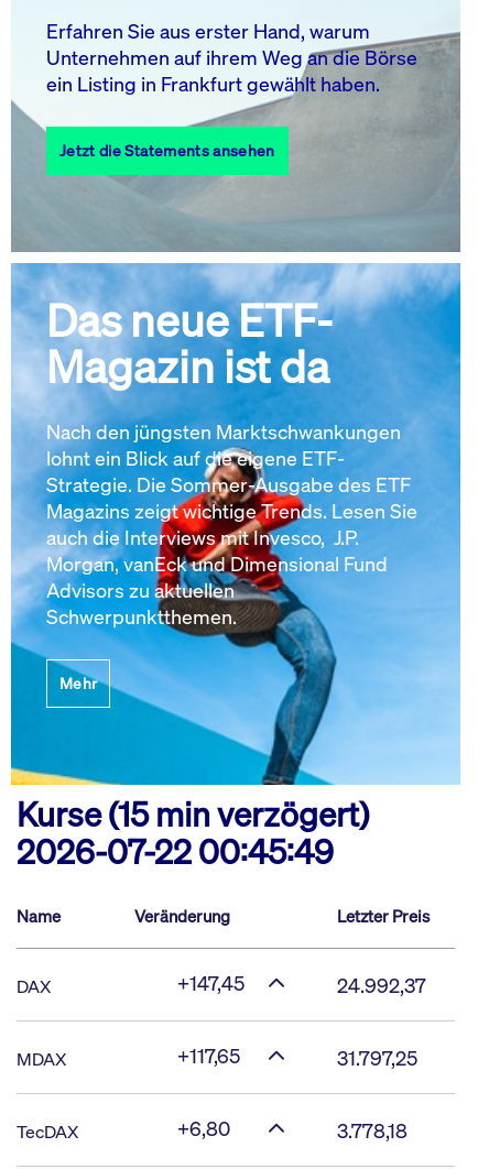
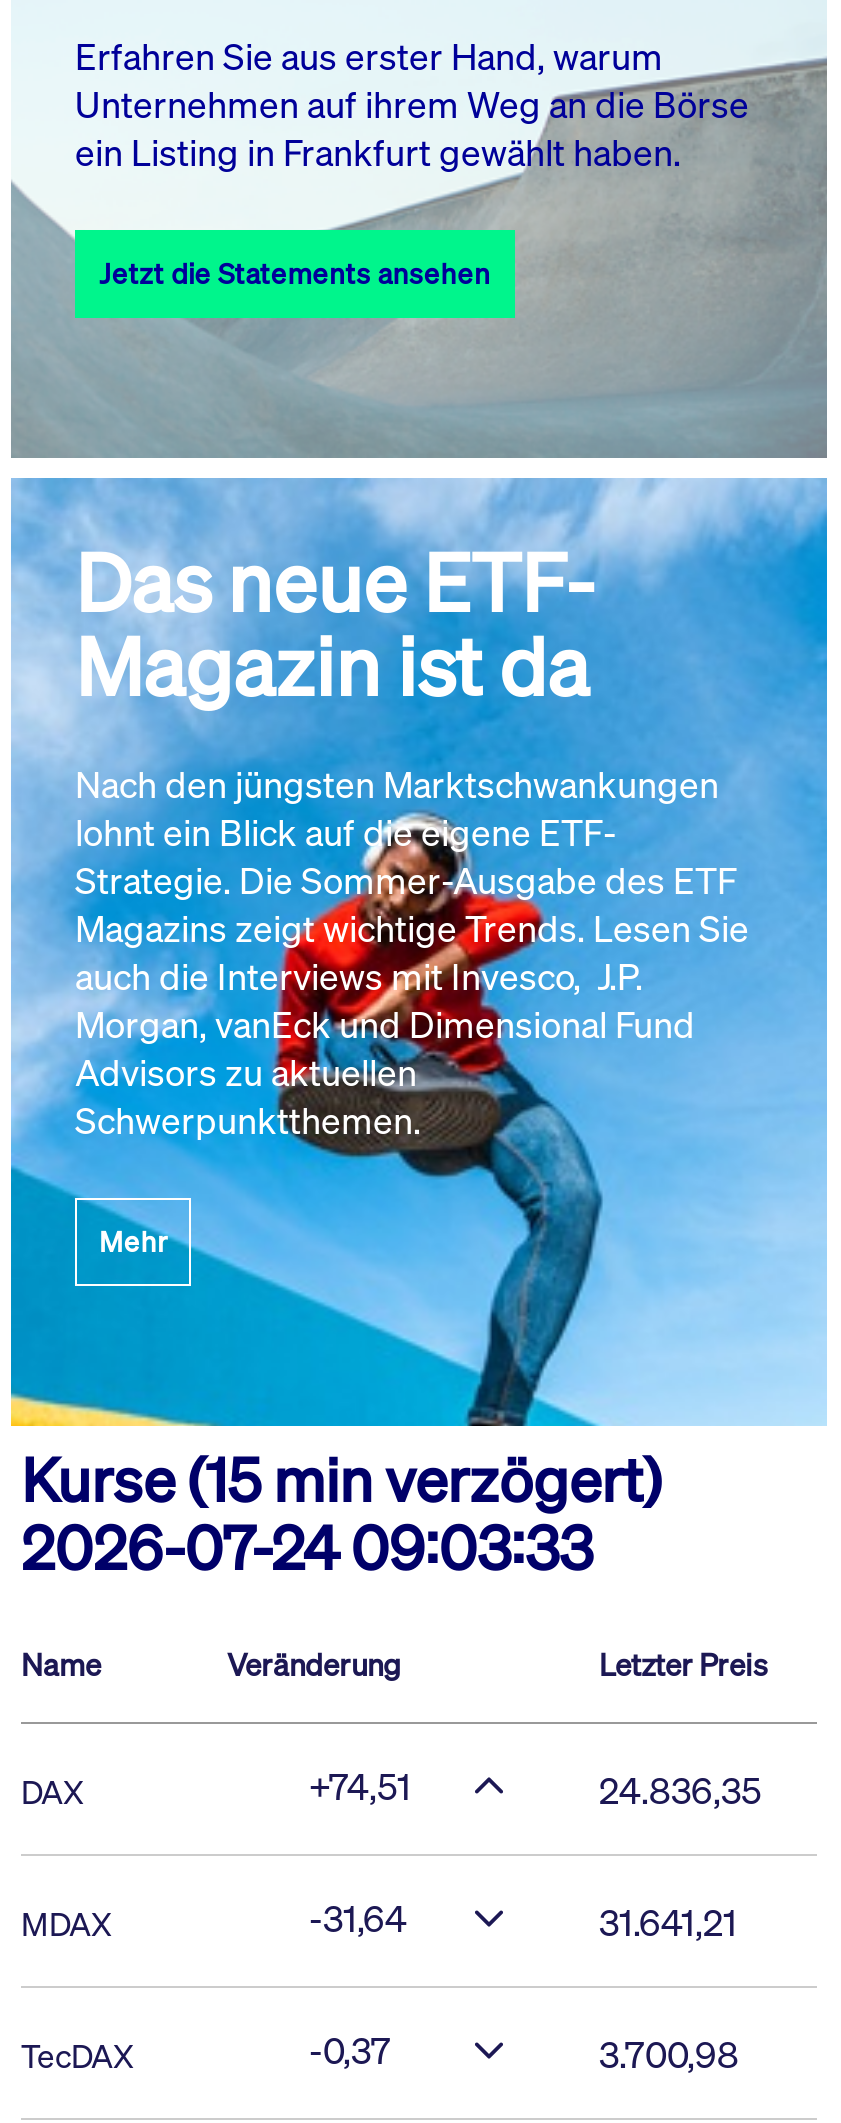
- 2026-07-22 00:45:49
+ 2026-07-24 09:03:33

- +147,45
+ +74,51

- 24.992,37
+ 24.836,35

- +117,65
+ -31,64

- 31.797,25
+ 31.641,21

- +6,80
+ -0,37

- 3.778,18
+ 3.700,98
